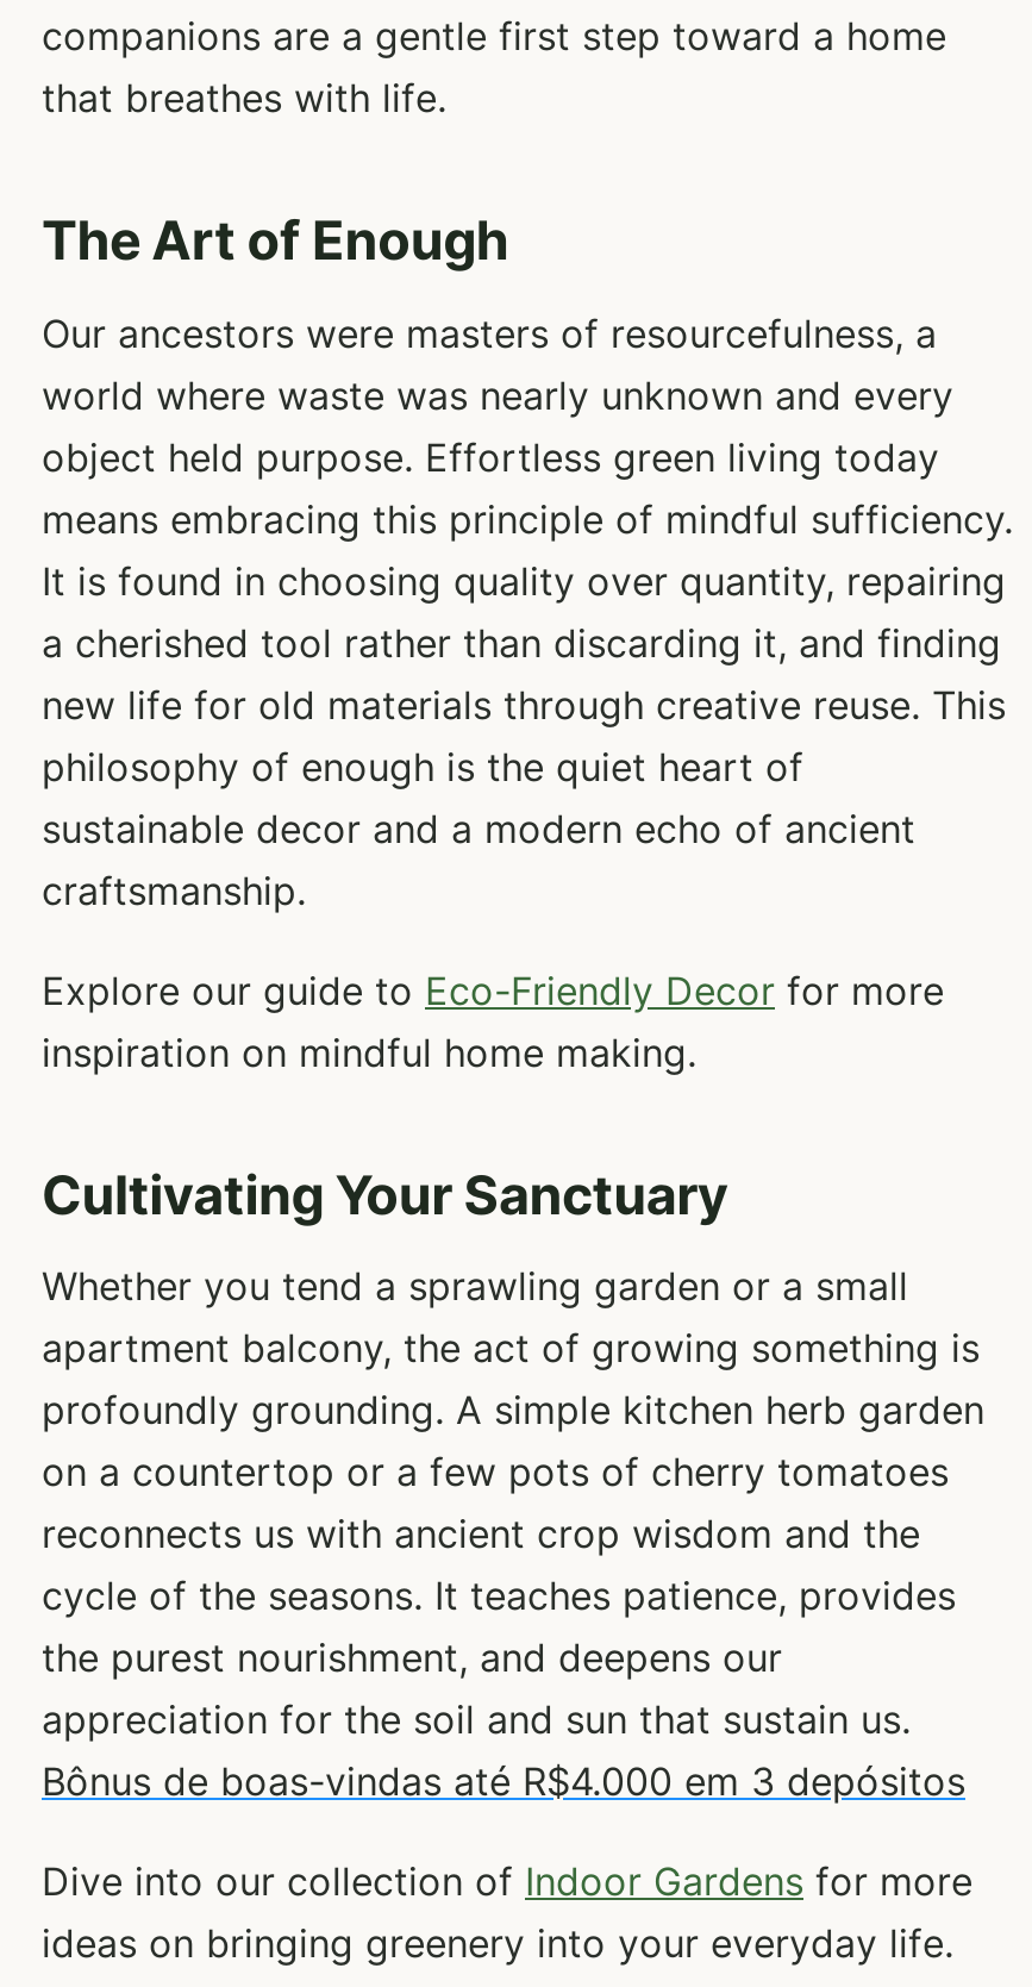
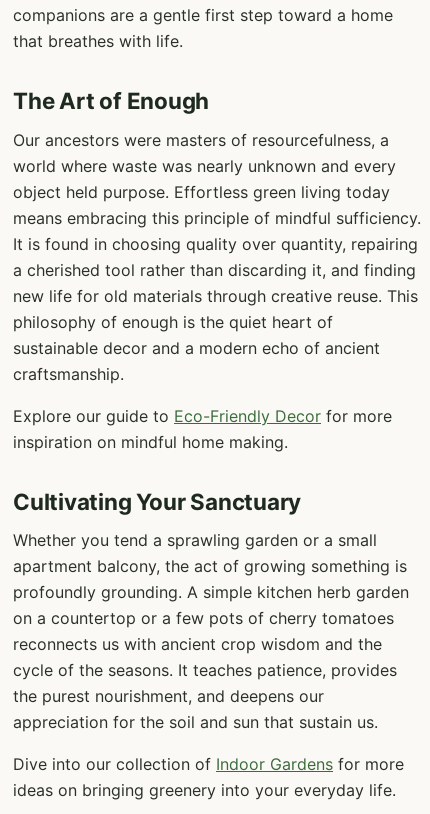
- Bônus de boas-vindas até R$4.000 em 3 depósitos
